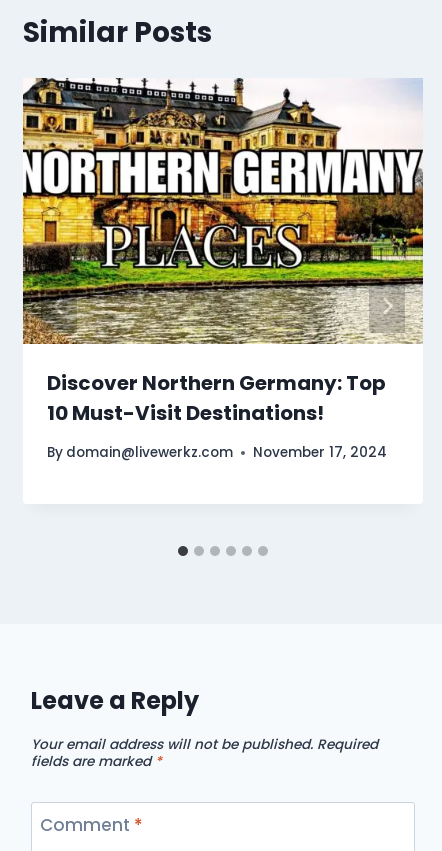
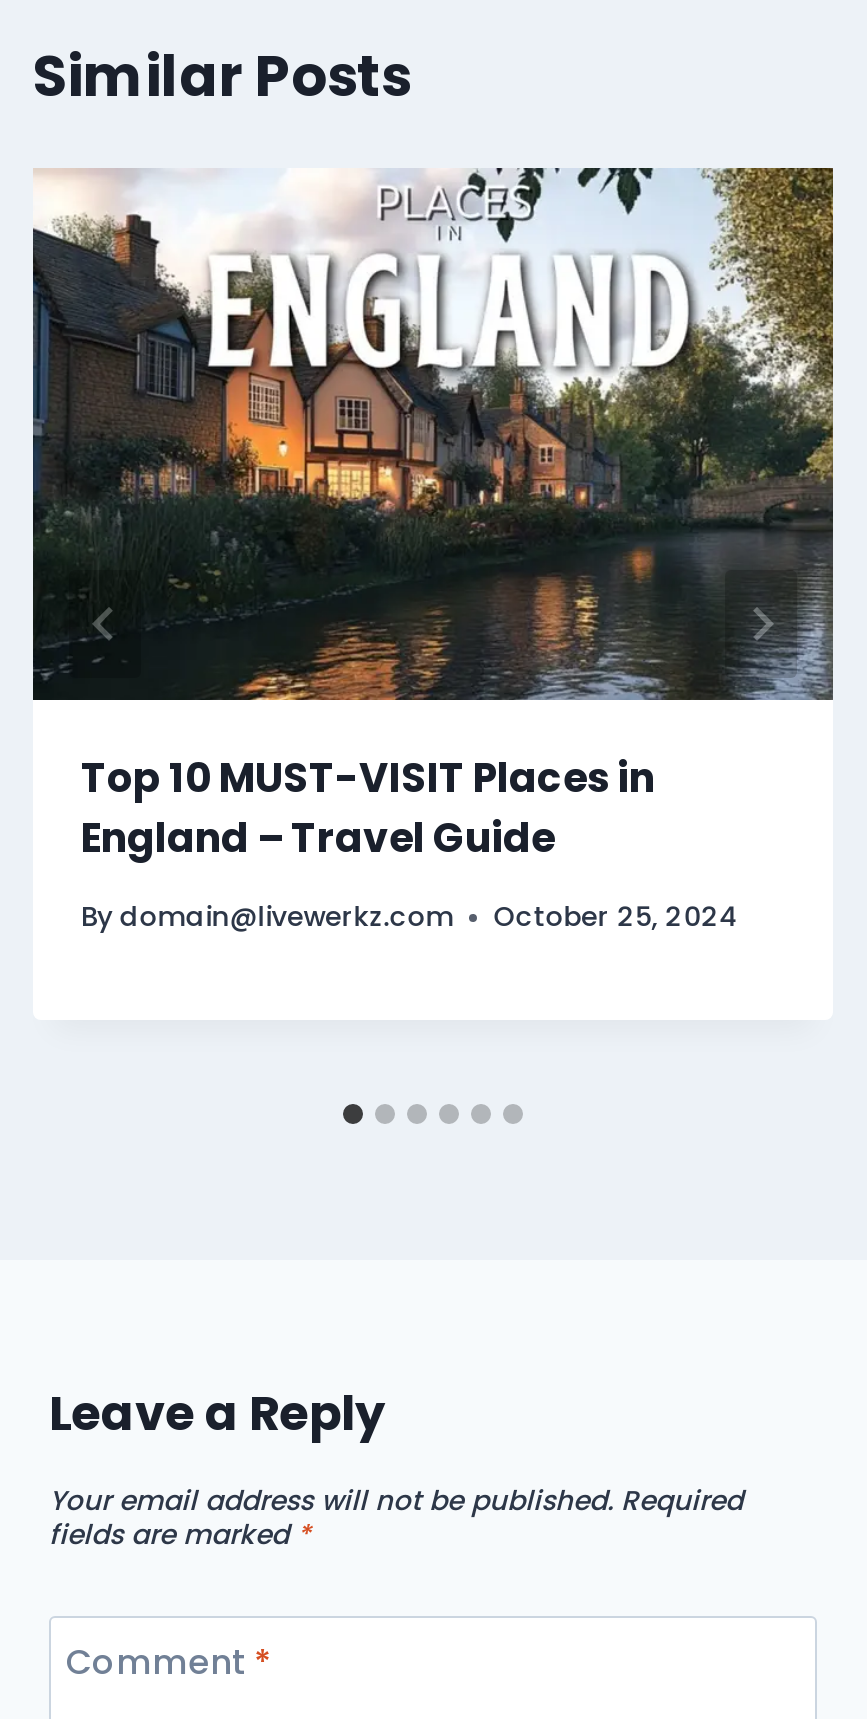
- [image]
- Discover Northern Germany: Top
- 10 Must-Visit Destinations!
+ [image]
+ Top 10 MUST-VISIT Places in
+ England – Travel Guide

- By domain@livewerkz.com November 17, 2024
+ By domain@livewerkz.com October 25, 2024
